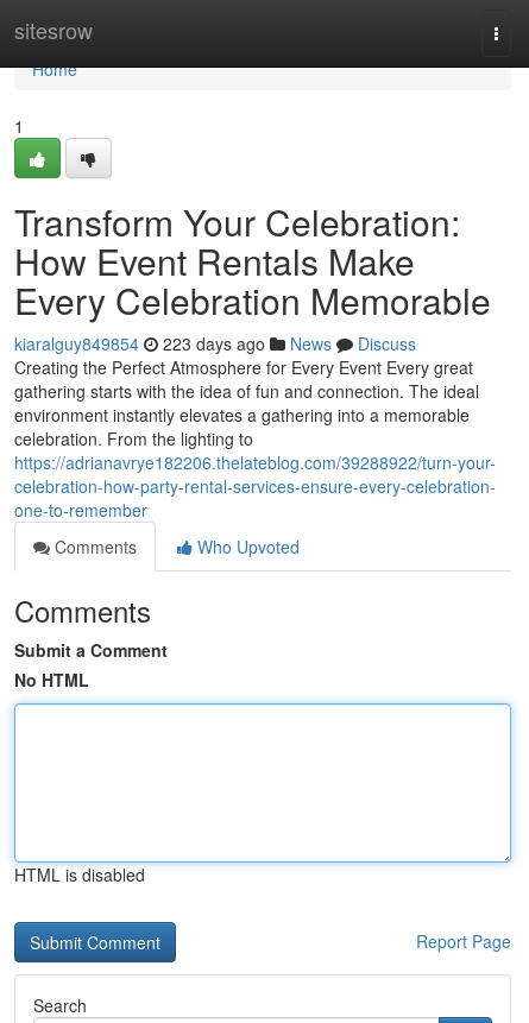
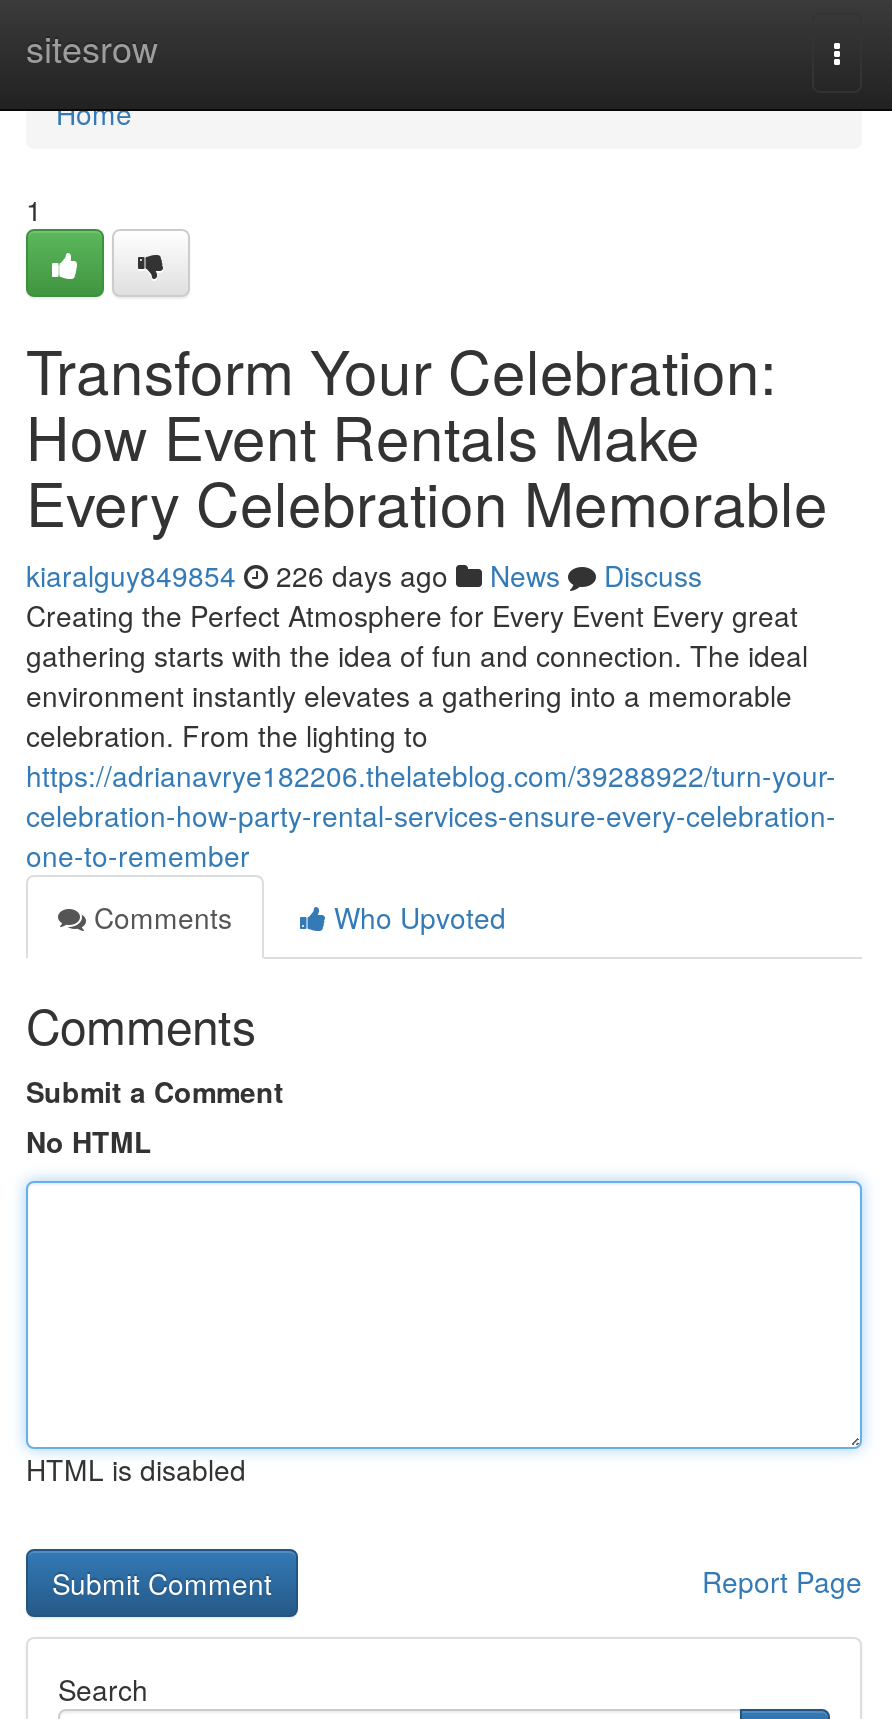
- kiaralguy849854 223 days ago News Discuss
+ kiaralguy849854 226 days ago News Discuss
